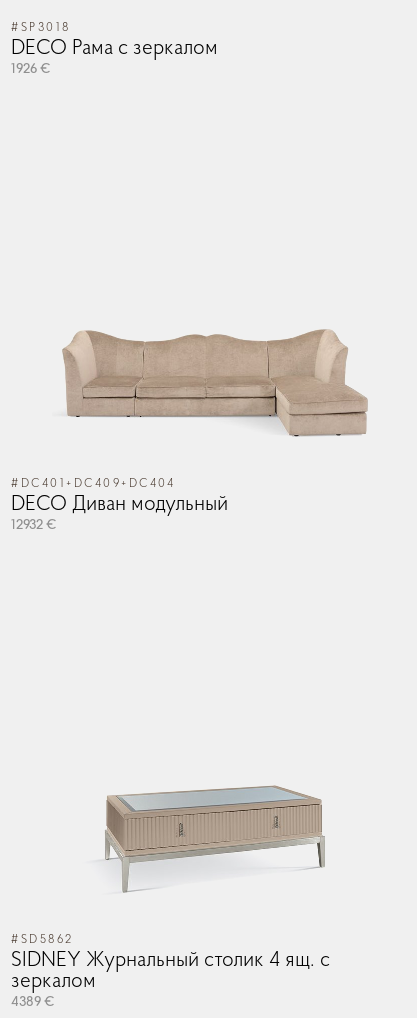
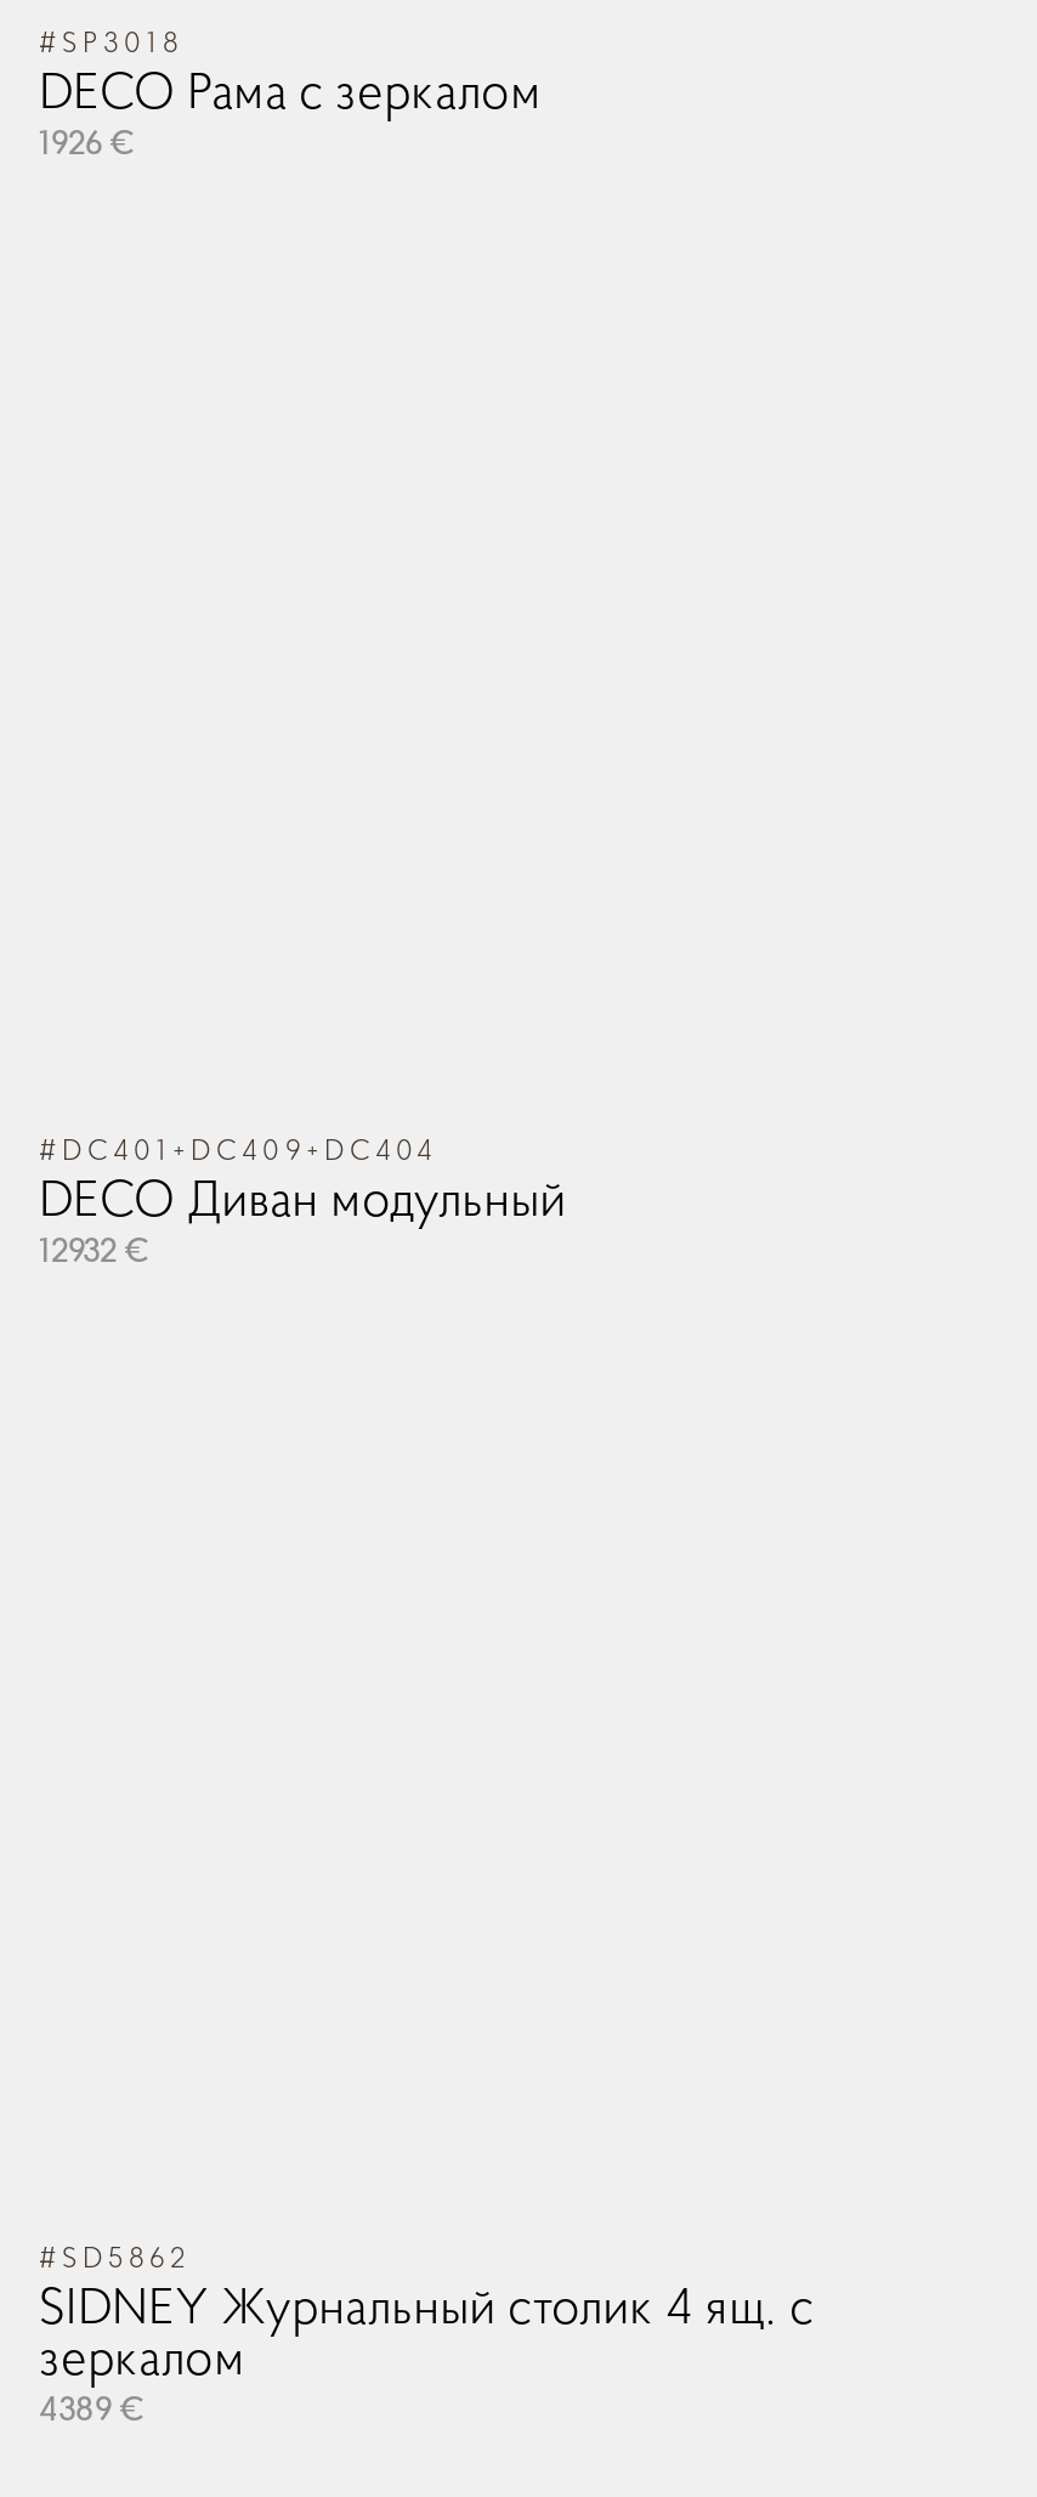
- [image]

- [image]
